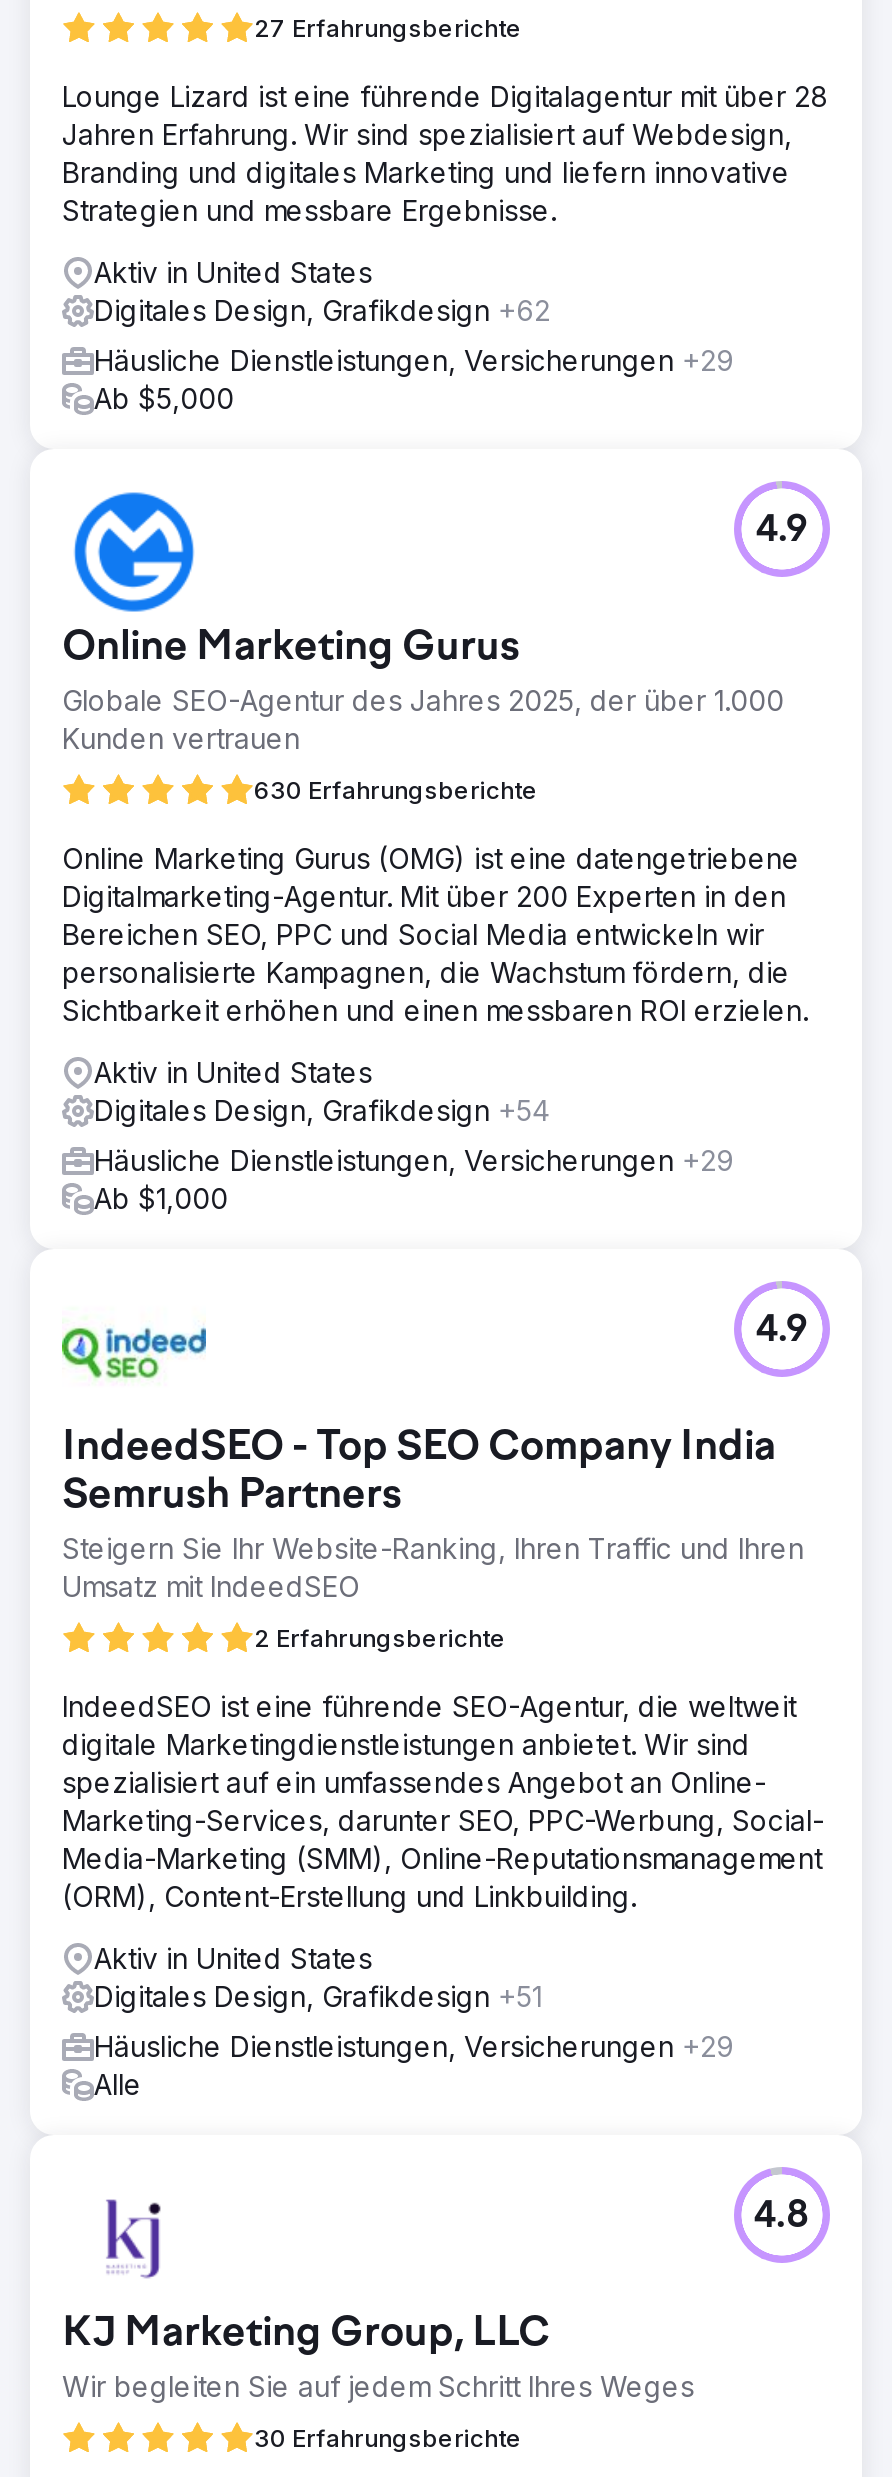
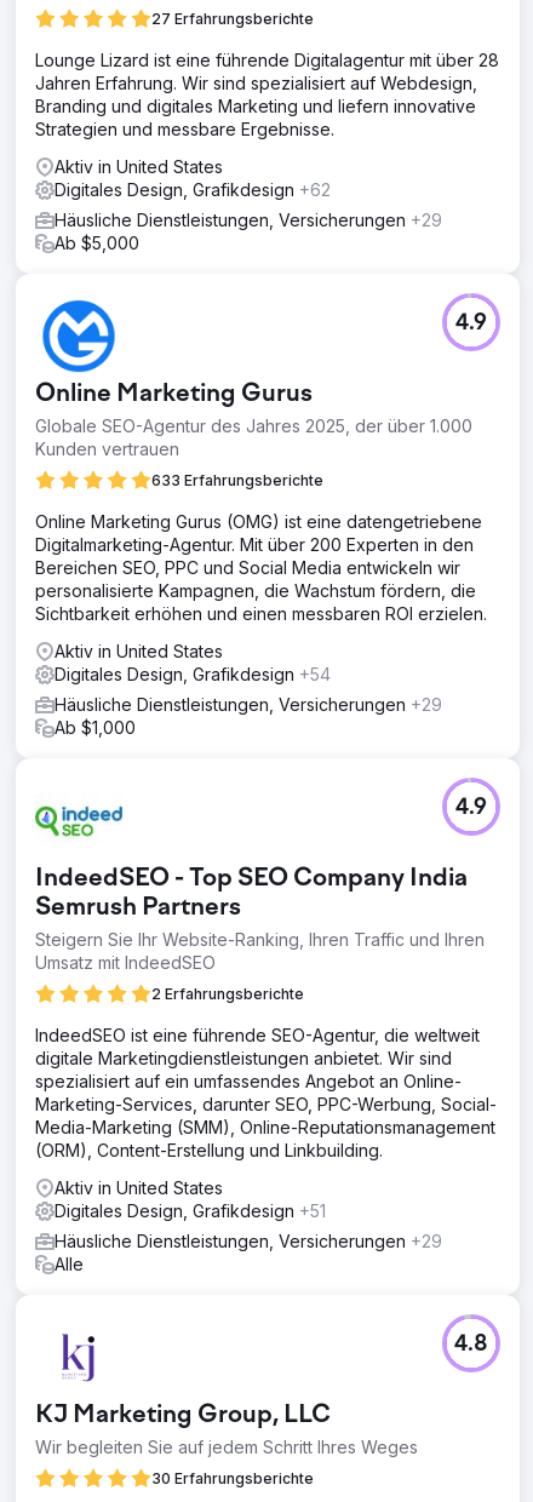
- 630 Erfahrungsberichte
+ 633 Erfahrungsberichte
